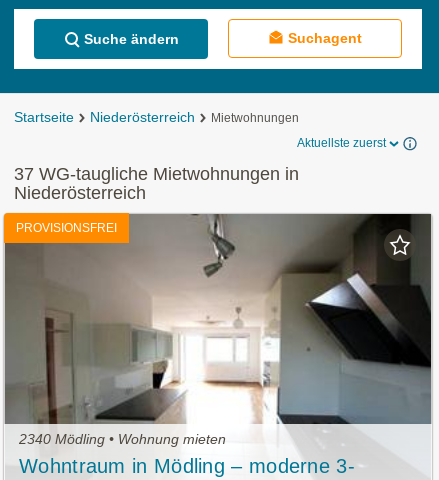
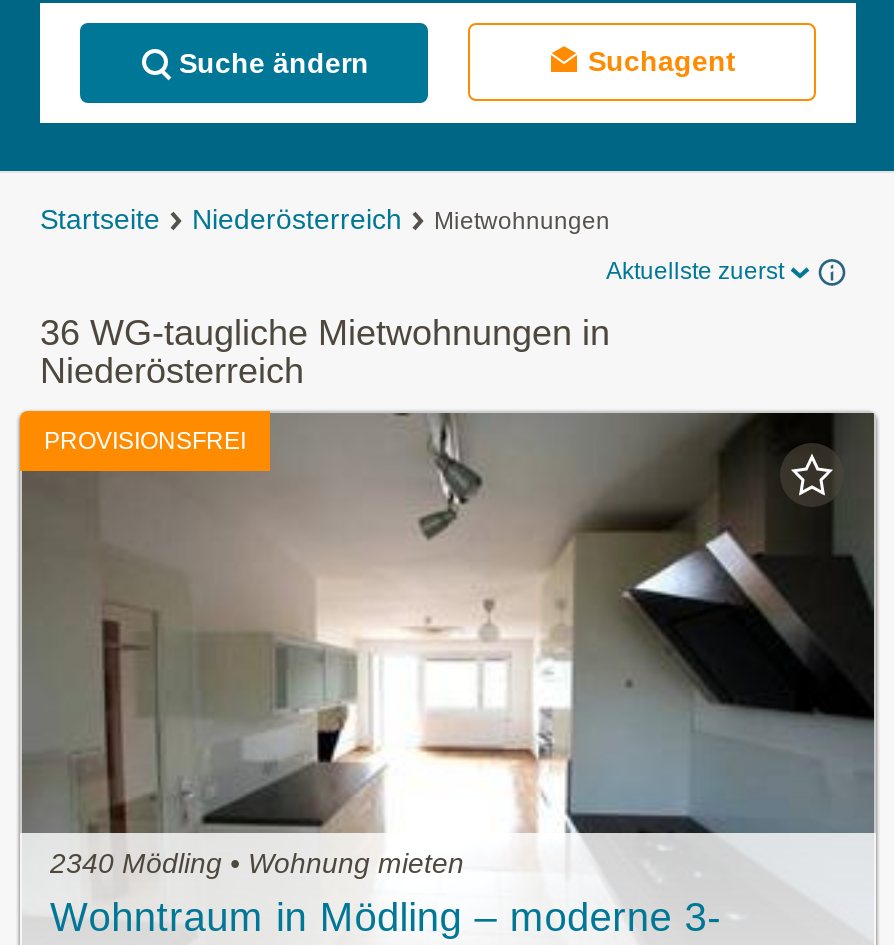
- 37 WG-taugliche Mietwohnungen in
+ 36 WG-taugliche Mietwohnungen in
